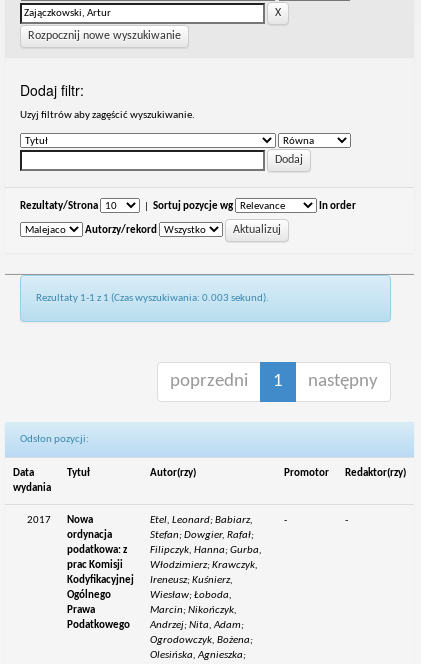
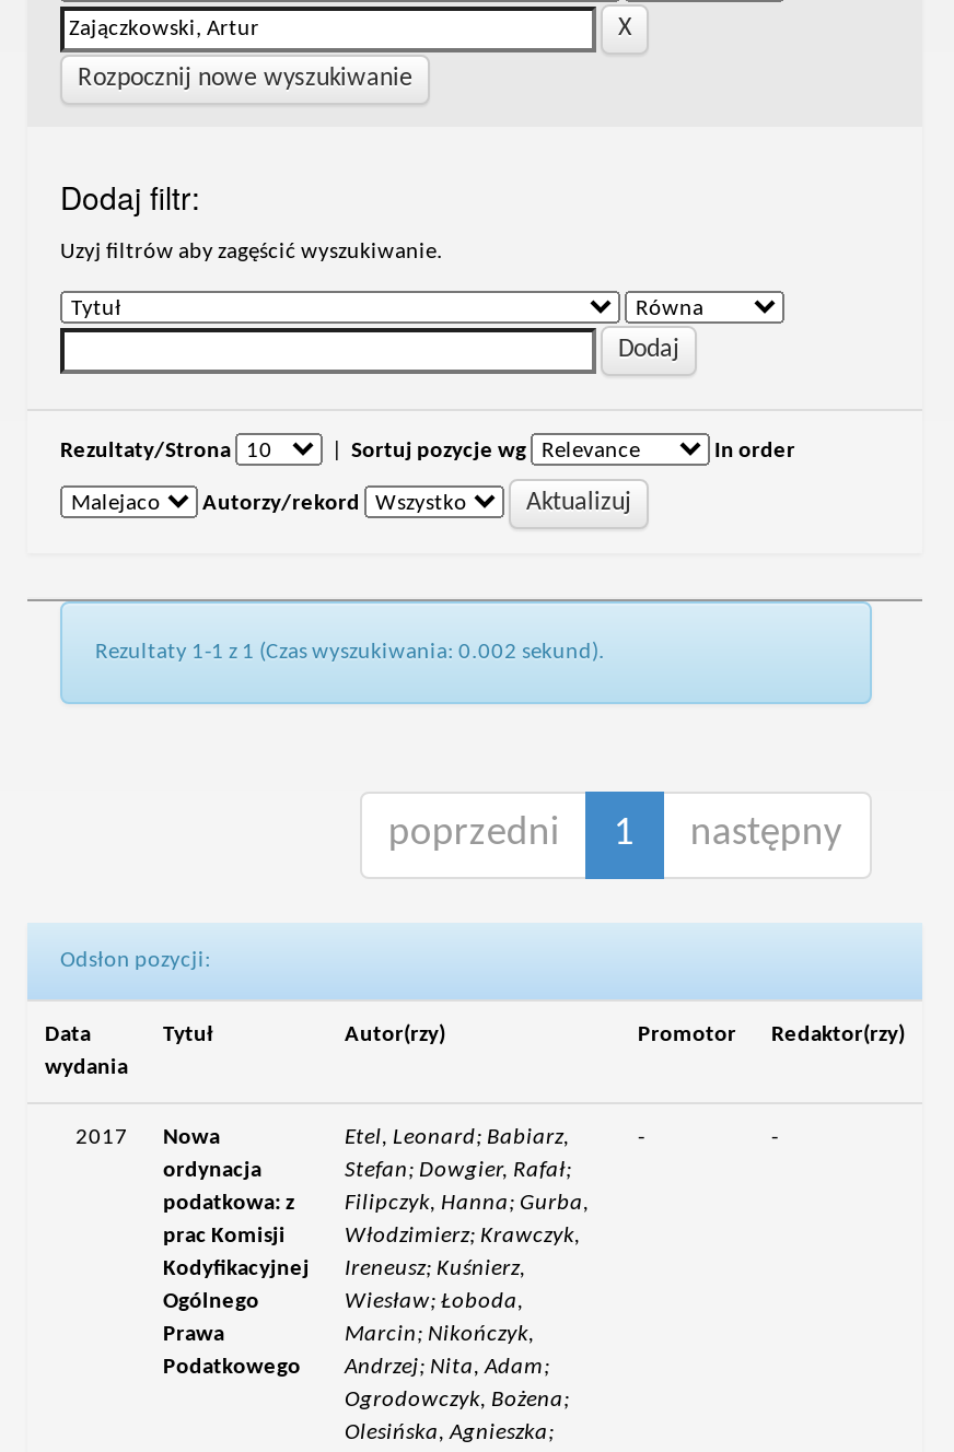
- Rezultaty 1-1 z 1 (Czas wyszukiwania: 0.003 sekund).
+ Rezultaty 1-1 z 1 (Czas wyszukiwania: 0.002 sekund).
